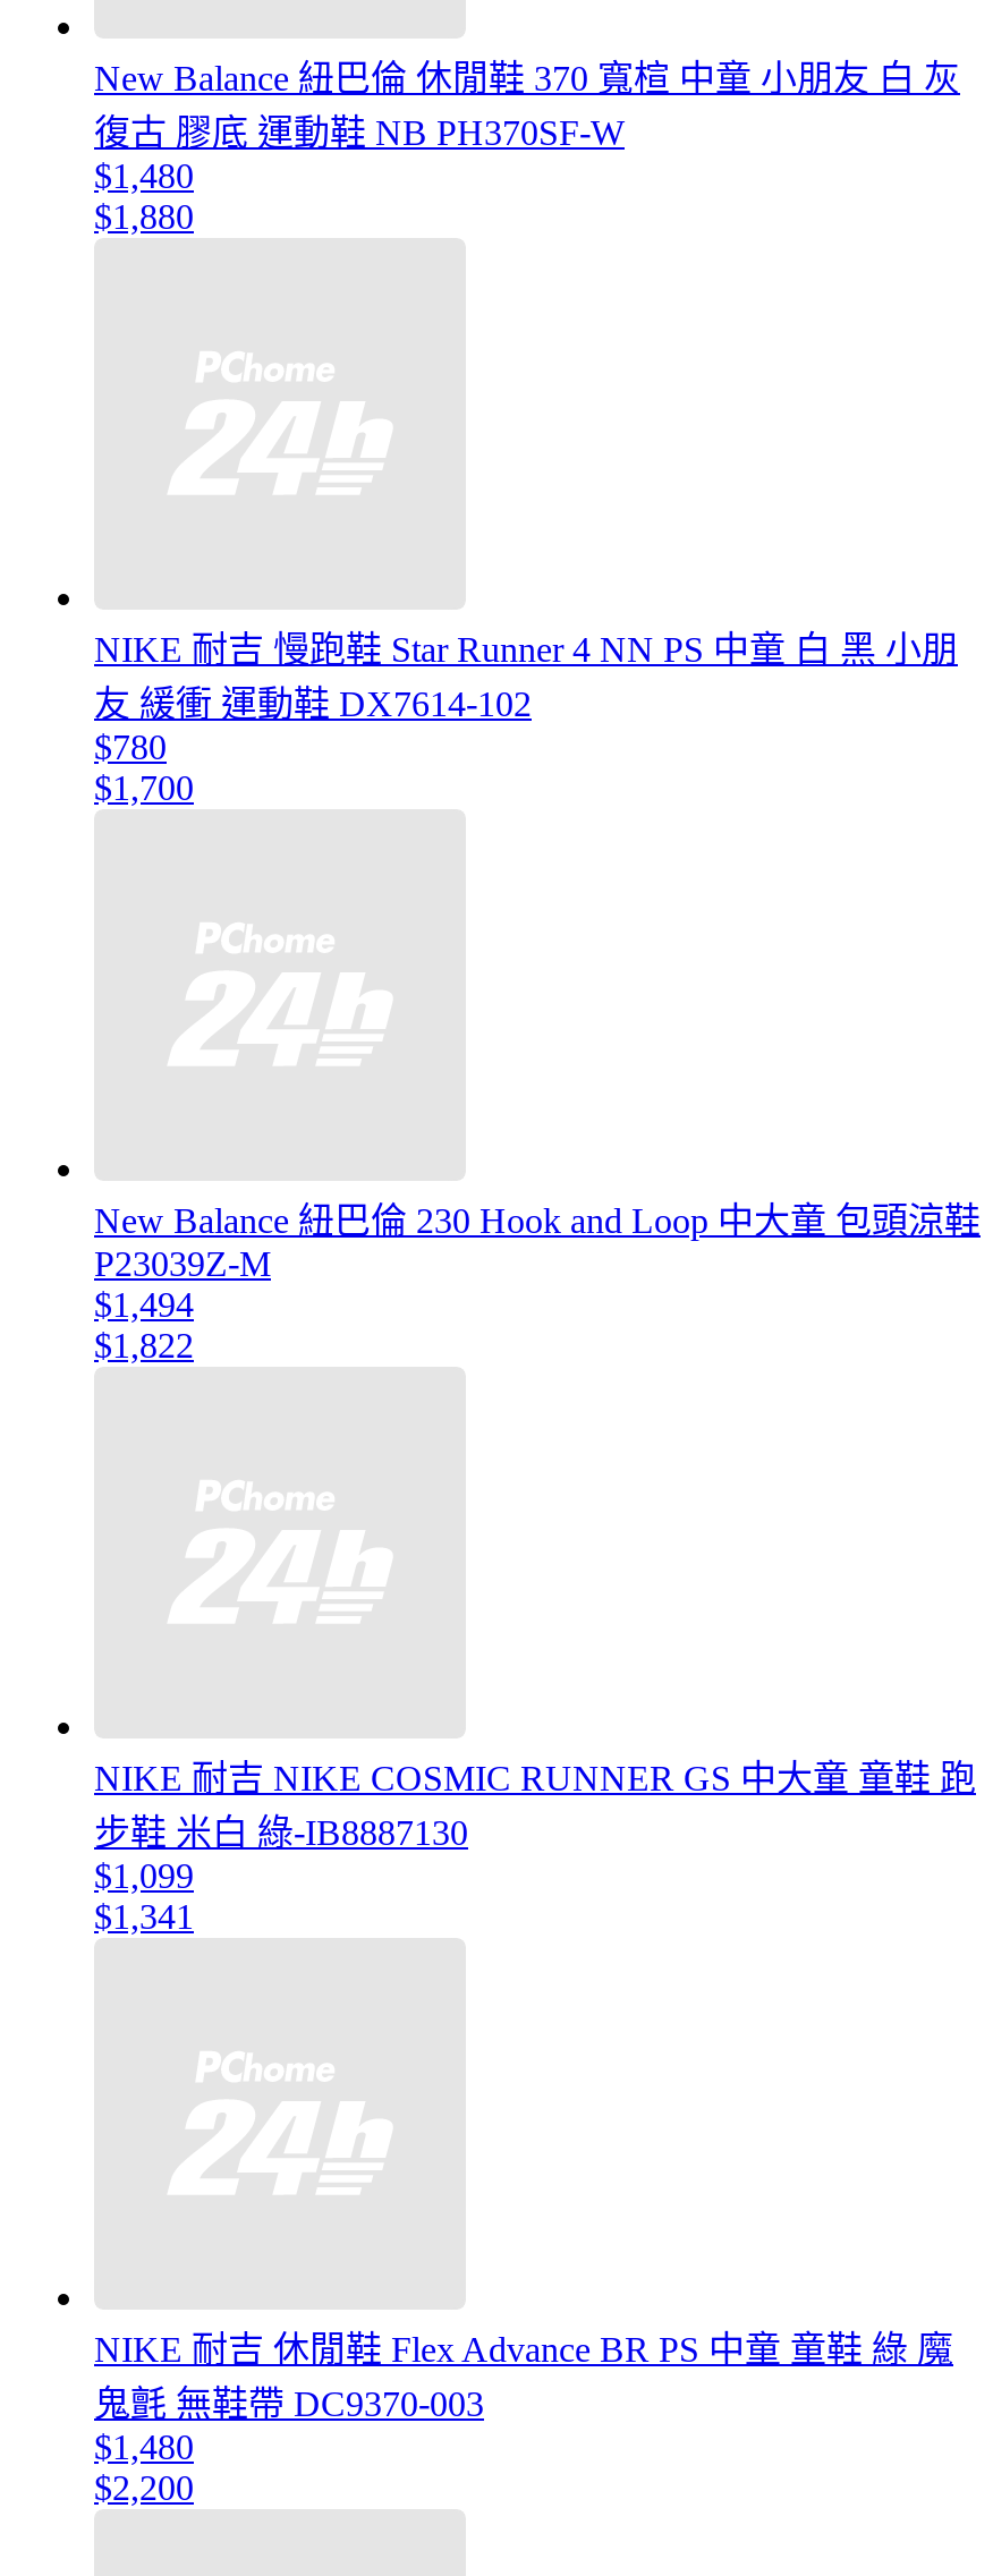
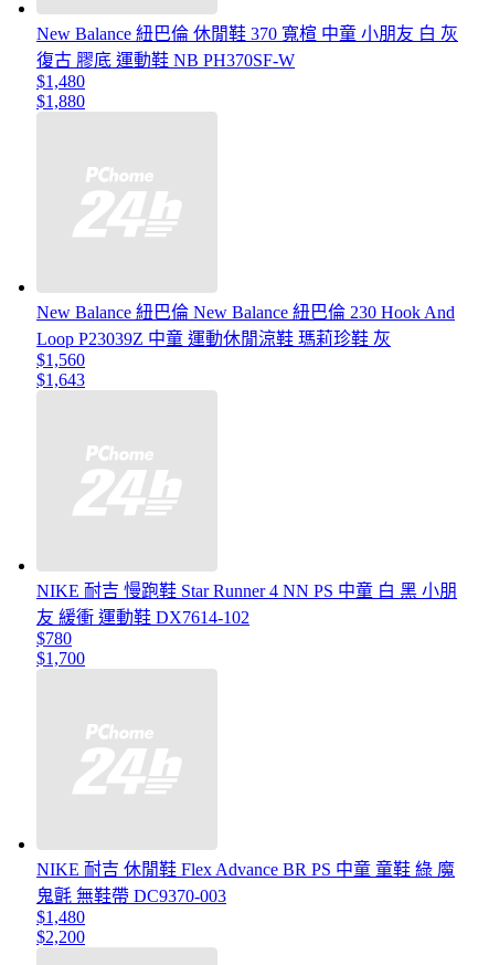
+ New Balance 紐巴倫 New Balance 紐巴倫 230 Hook And
+ Loop P23039Z 中童 運動休閒涼鞋 瑪莉珍鞋 灰
+ $1,560
+ $1,643

moved down: NIKE 耐吉 慢跑鞋 Star Runner 4 NN PS 中童 白 黑 小朋 | 友 緩衝 運動鞋 DX7614-102 | $780 | $1,700

- New Balance 紐巴倫 230 Hook and Loop 中大童 包頭涼鞋
- P23039Z-M
- $1,494
- $1,822

- NIKE 耐吉 NIKE COSMIC RUNNER GS 中大童 童鞋 跑
- 步鞋 米白 綠-IB8887130
- $1,099
- $1,341
